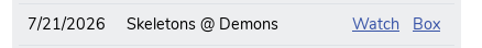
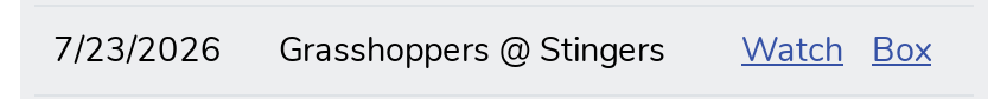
- 7/21/2026
- Skeletons @ Demons
+ 7/23/2026
+ Grasshoppers @ Stingers
